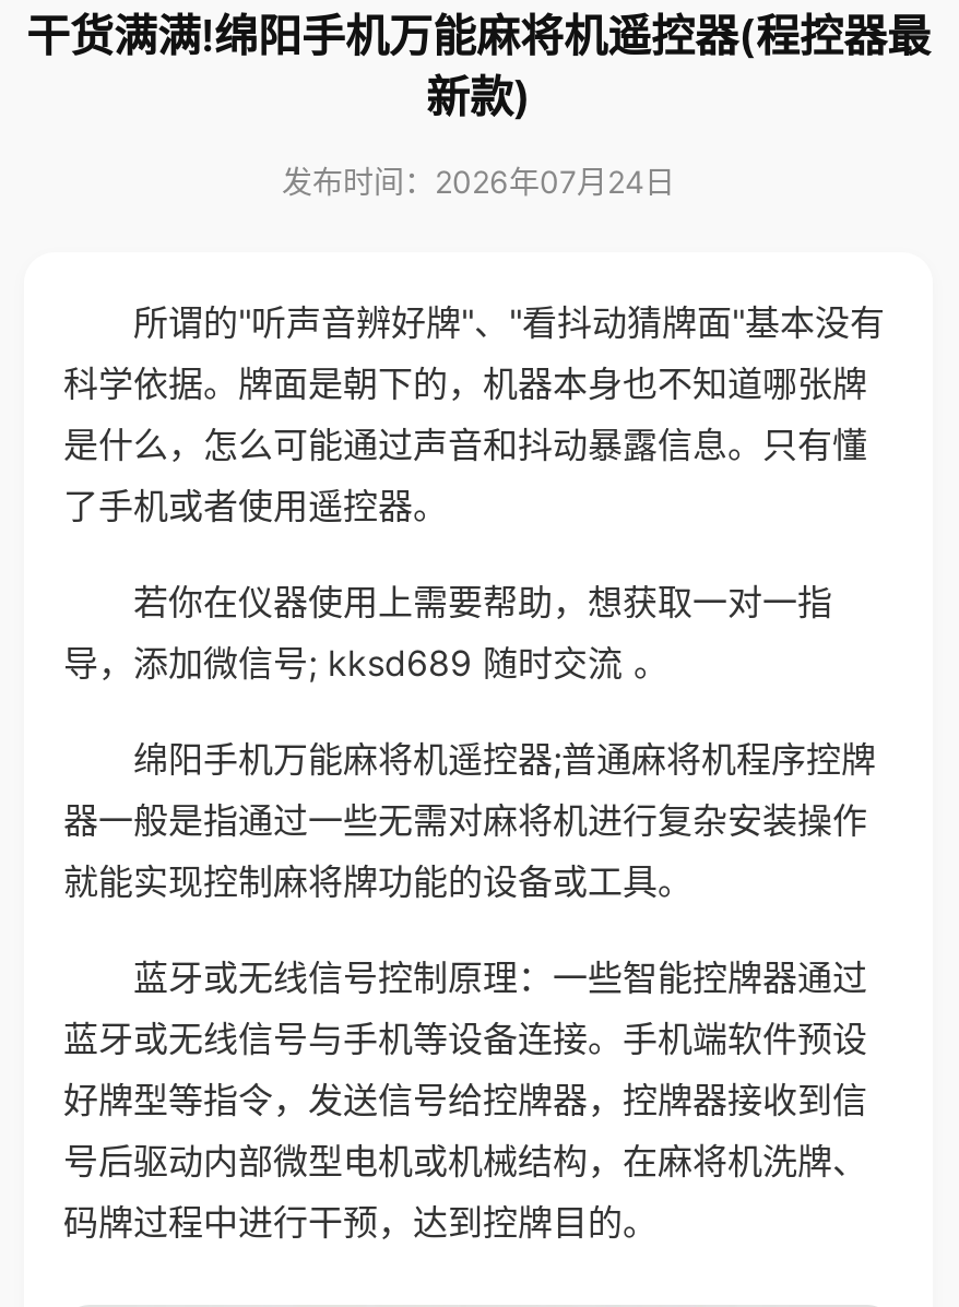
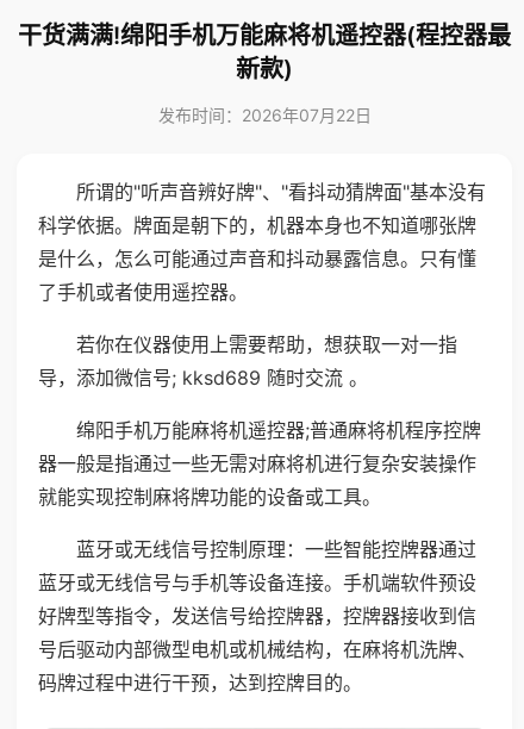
- 发布时间：2026年07月24日
+ 发布时间：2026年07月22日
